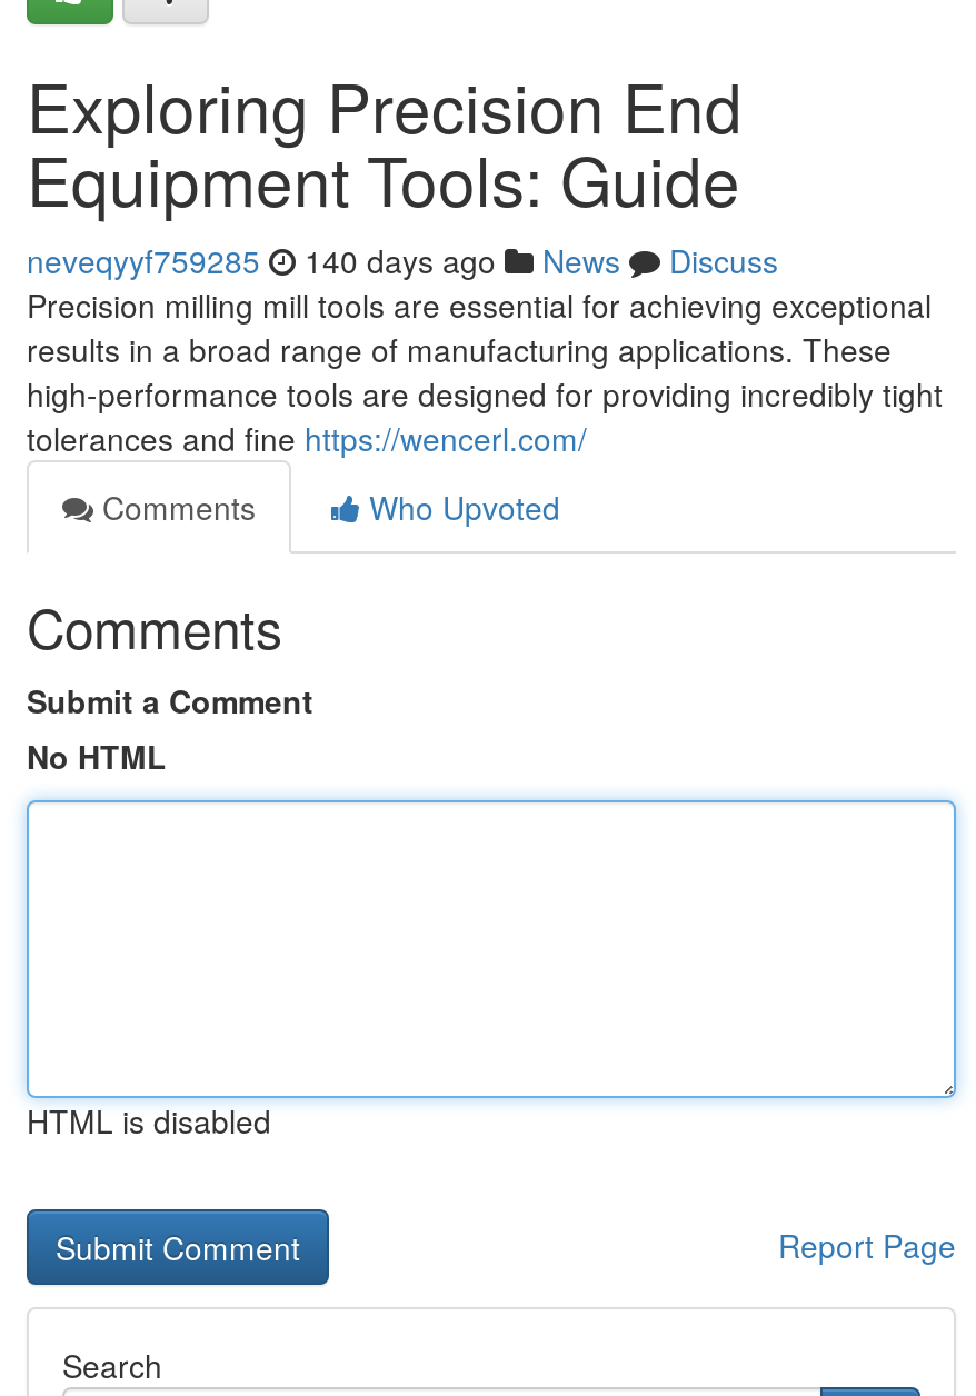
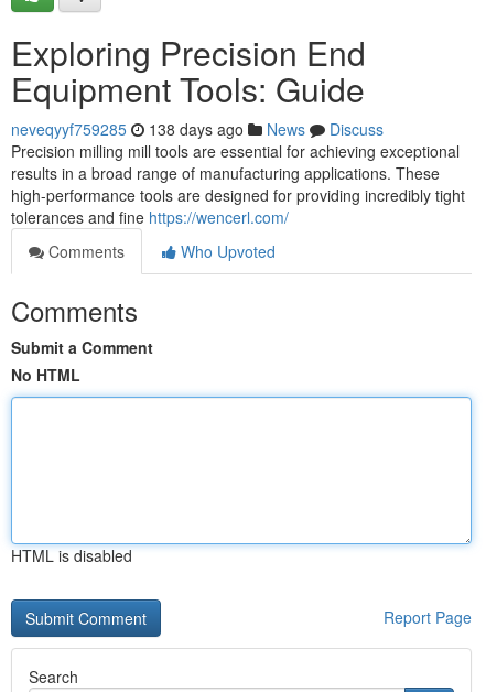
- neveqyyf759285 140 days ago News Discuss
+ neveqyyf759285 138 days ago News Discuss
